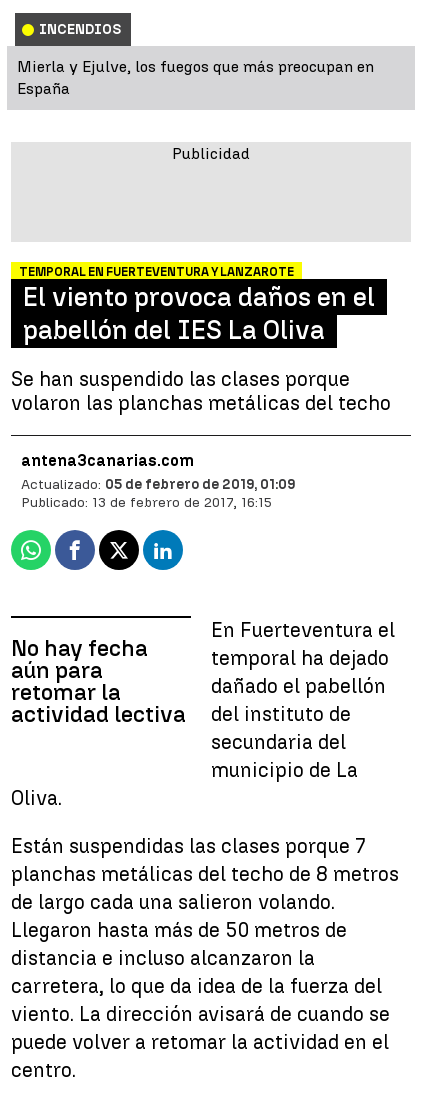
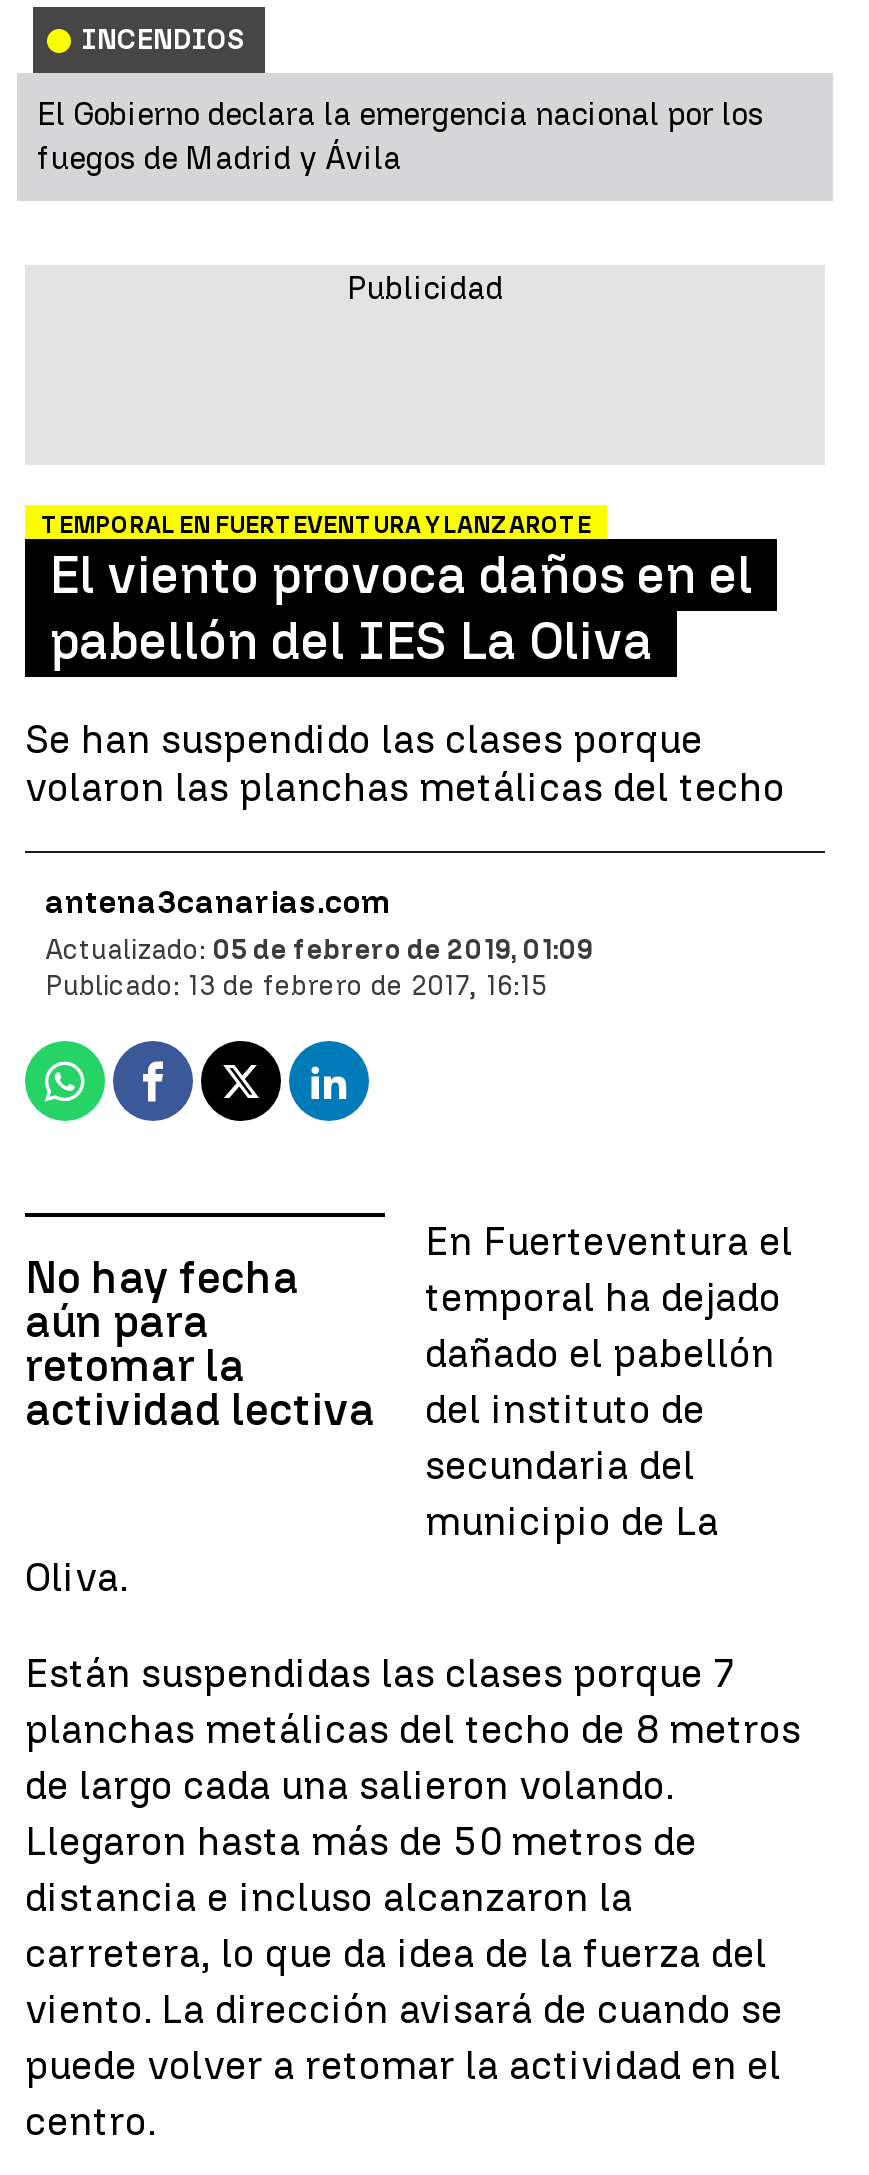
- Mierla y Ejulve, los fuegos que más preocupan en
- España
+ El Gobierno declara la emergencia nacional por los
+ fuegos de Madrid y Ávila
